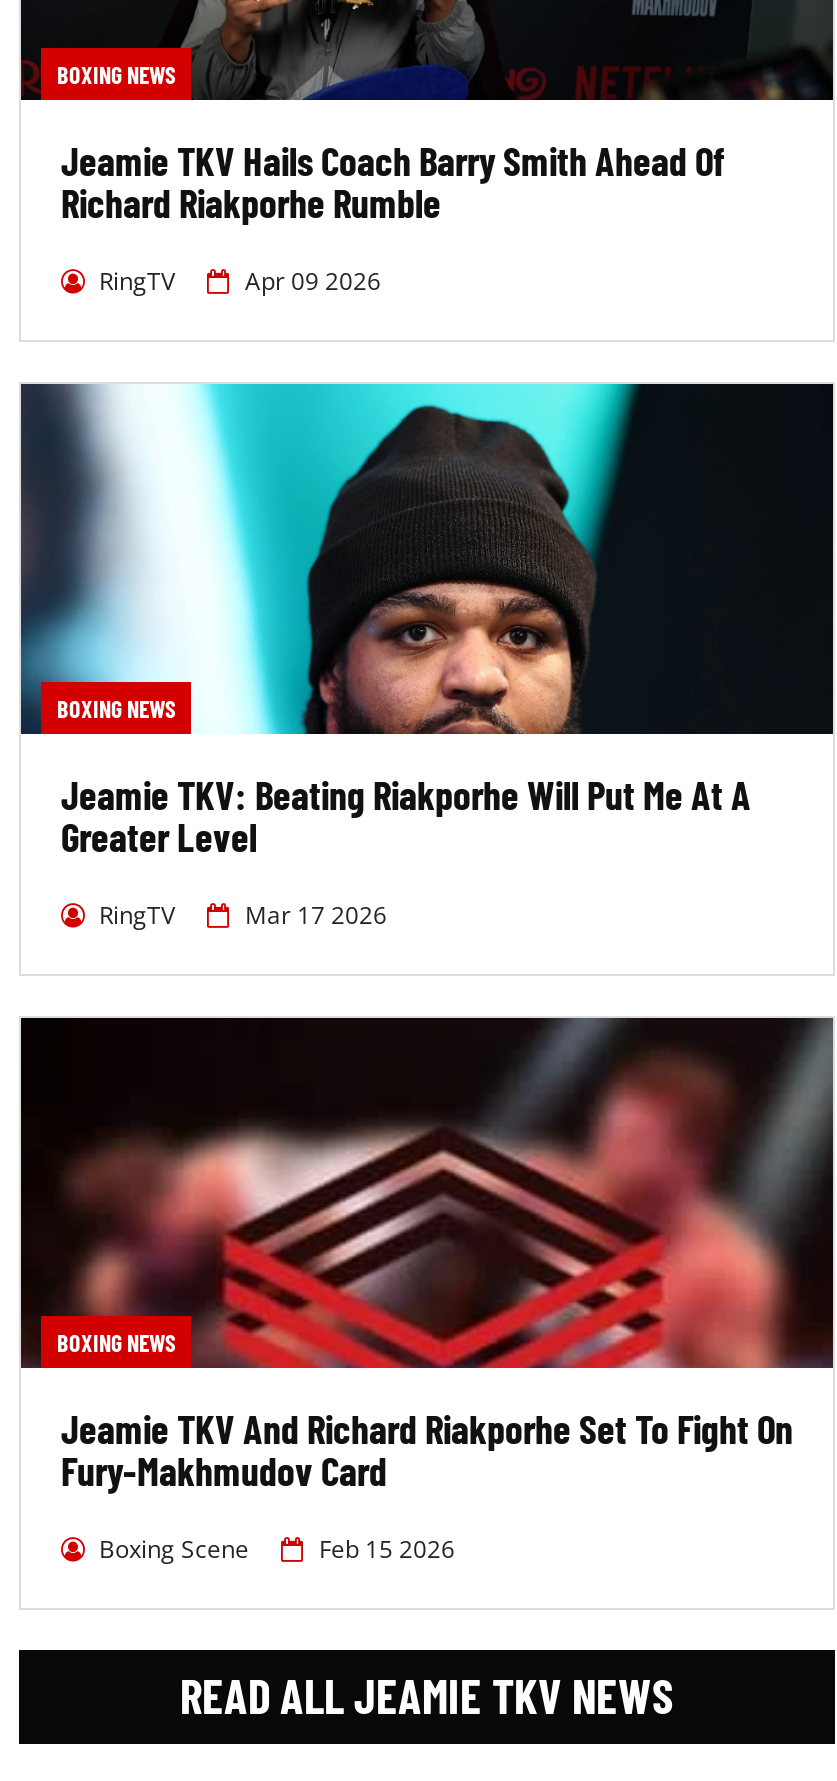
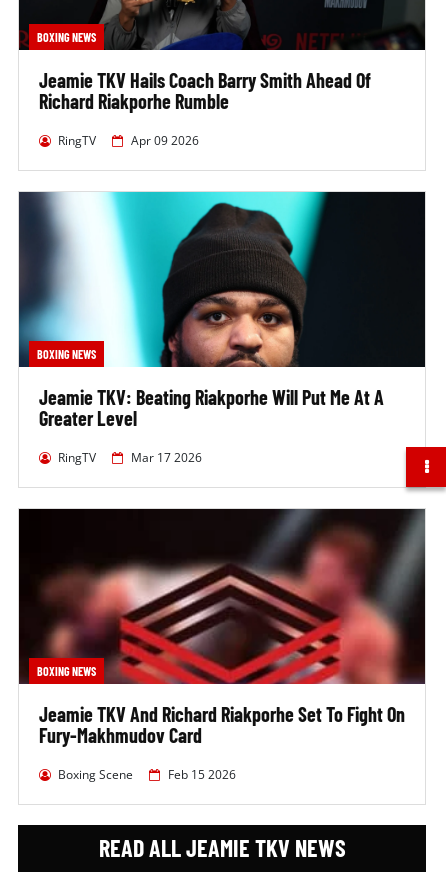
+ [image]
